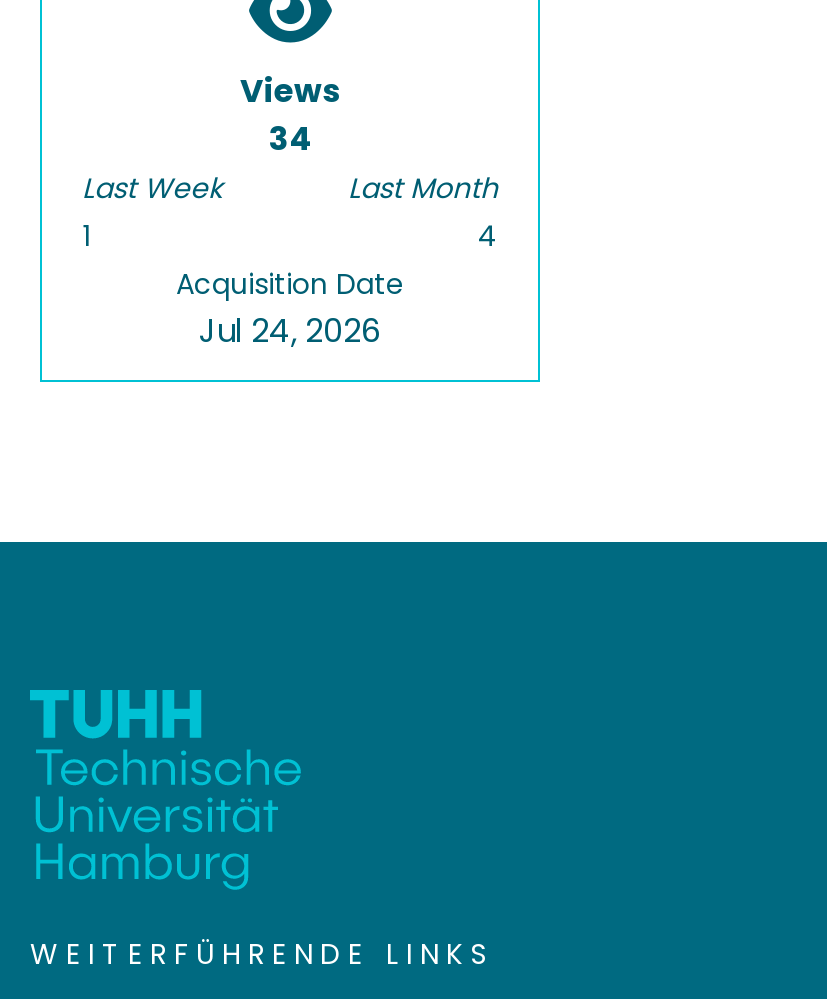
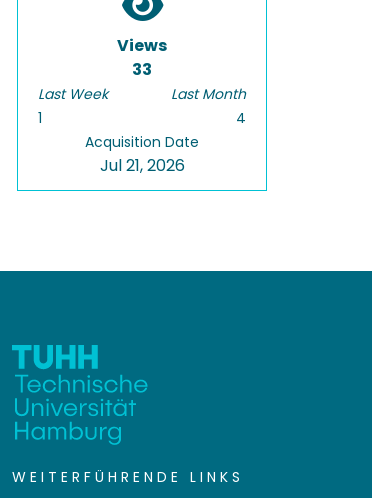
- 34
+ 33

- Jul 24, 2026
+ Jul 21, 2026
